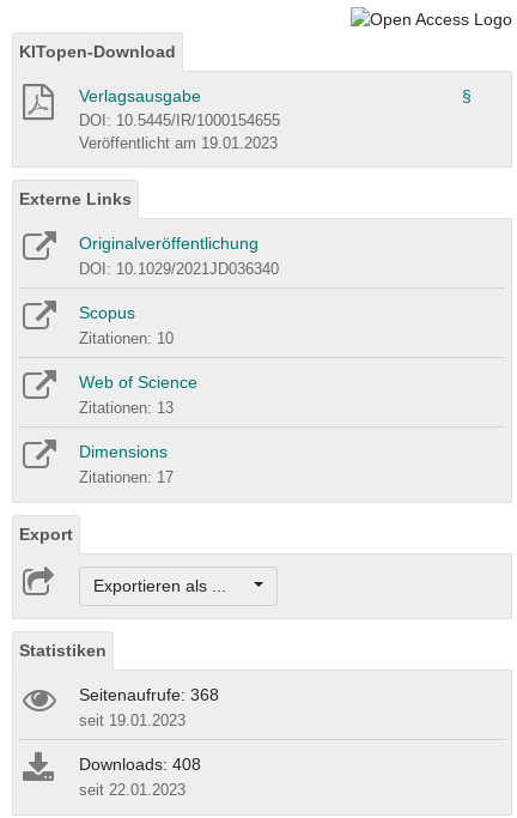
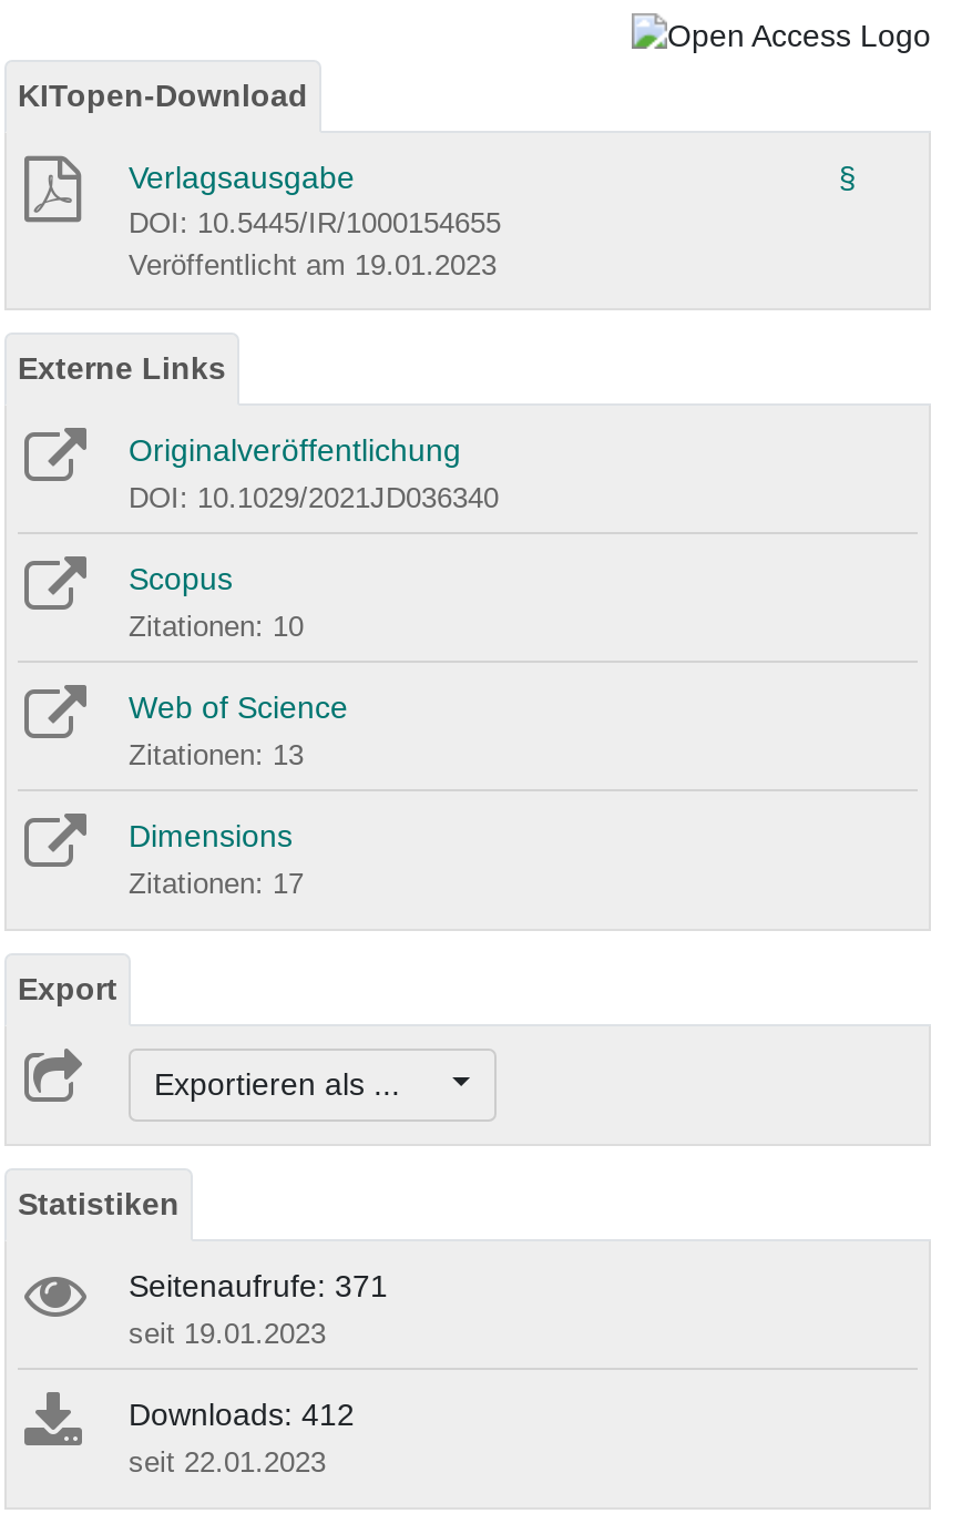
- Seitenaufrufe: 368
+ Seitenaufrufe: 371

- Downloads: 408
+ Downloads: 412
